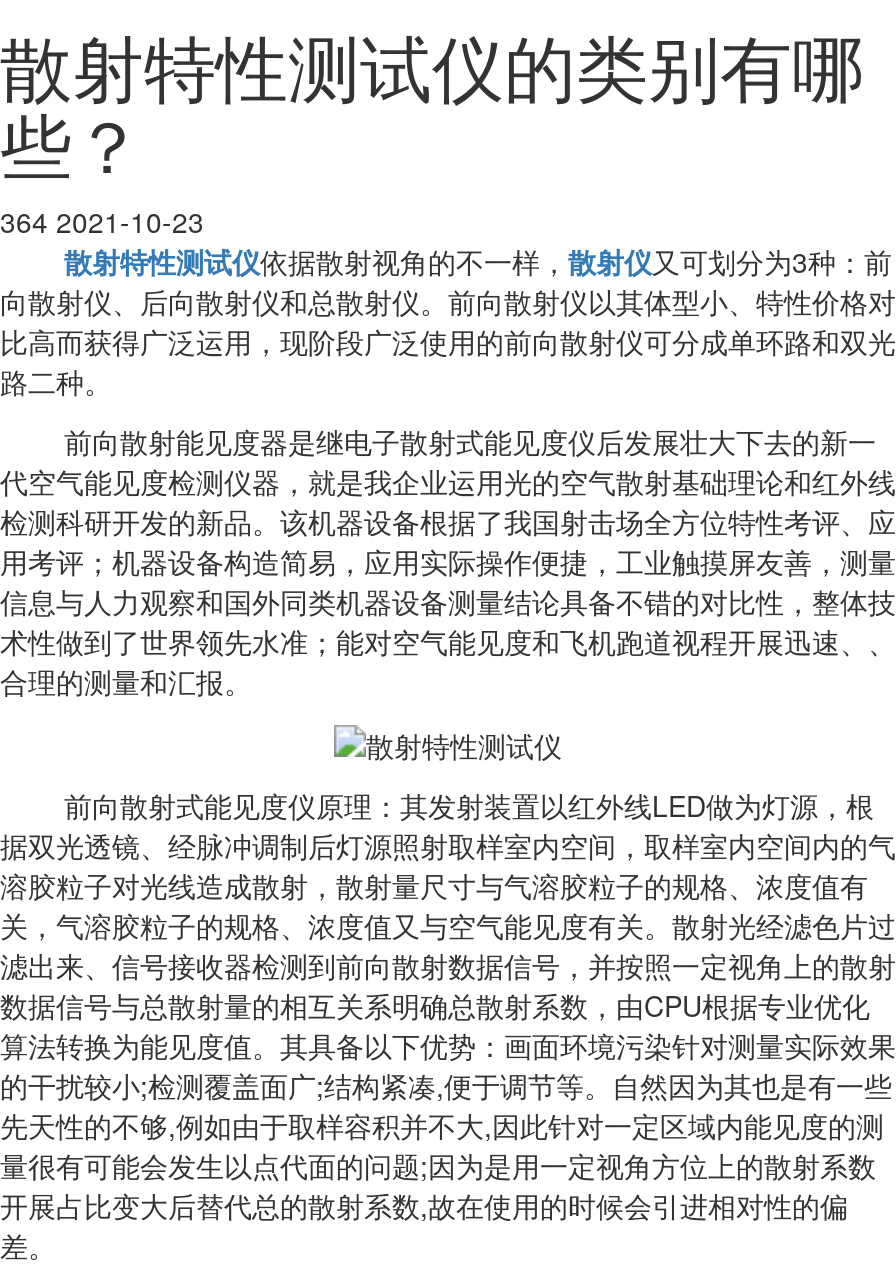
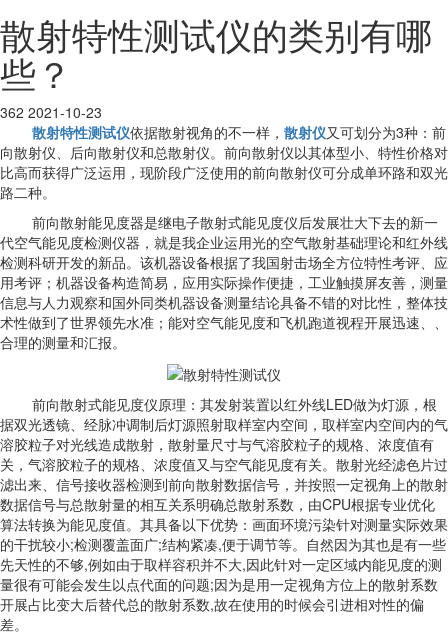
- 364 2021-10-23
+ 362 2021-10-23
